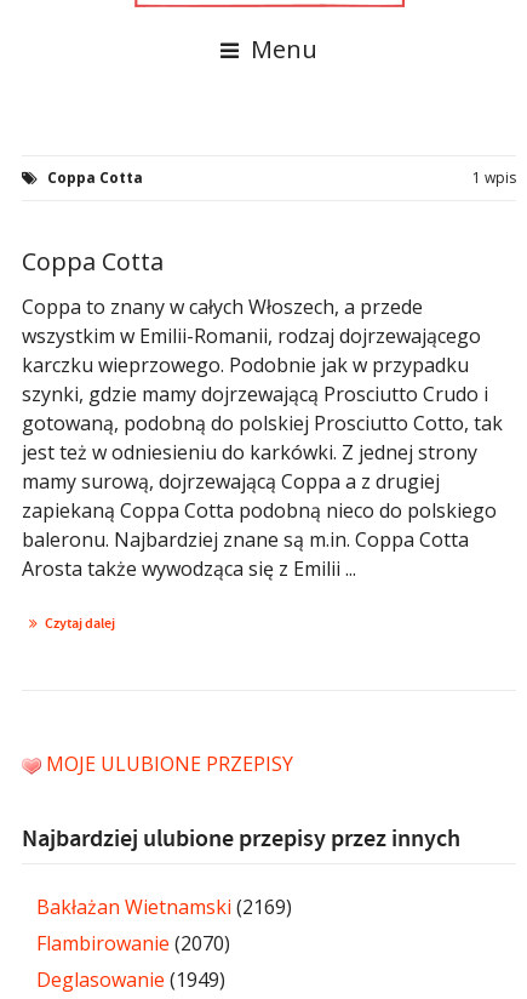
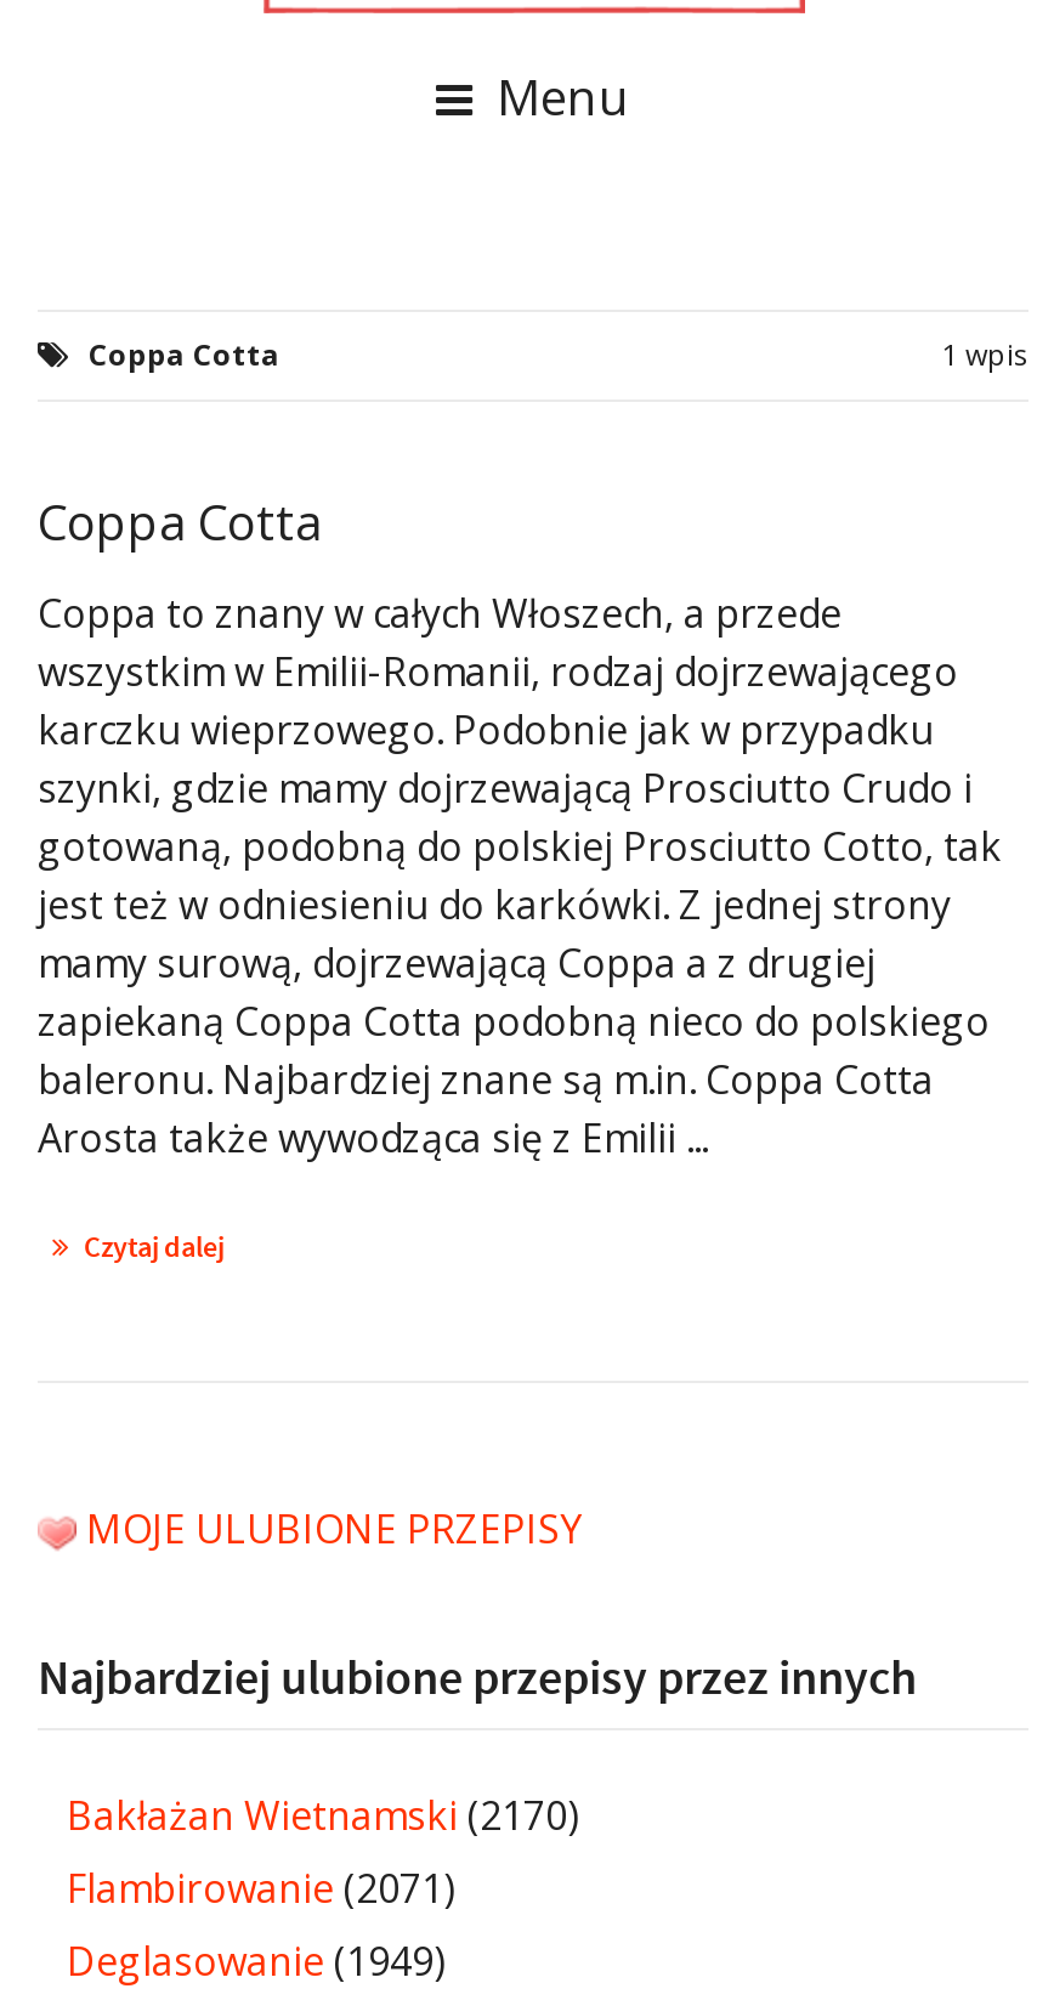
- Bakłażan Wietnamski (2169)
+ Bakłażan Wietnamski (2170)

- Flambirowanie (2070)
+ Flambirowanie (2071)
